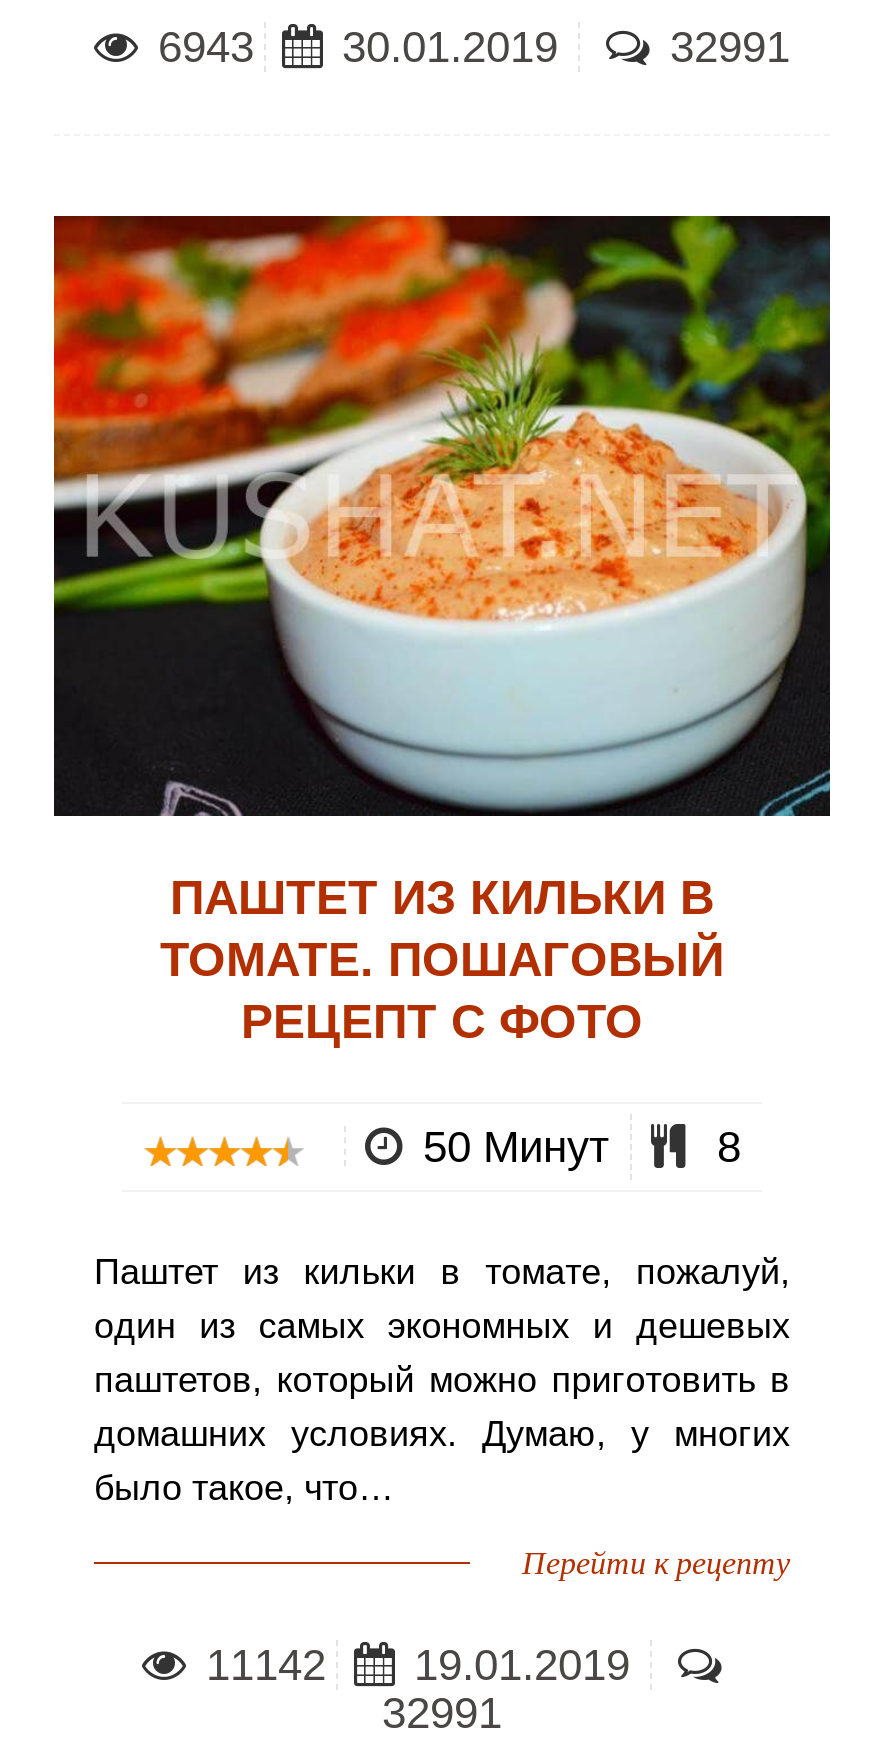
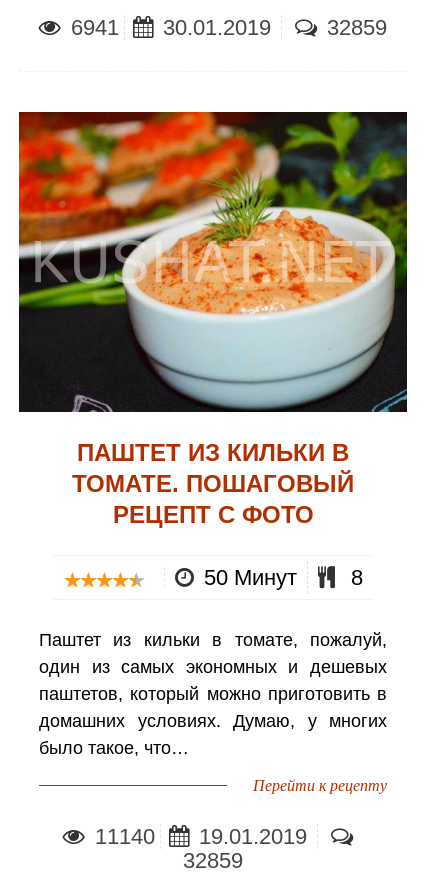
- 6943 30.01.2019
+ 6941 30.01.2019

- 32991
+ 32859

- 11142 19.01.2019
+ 11140 19.01.2019

- 32991
+ 32859
